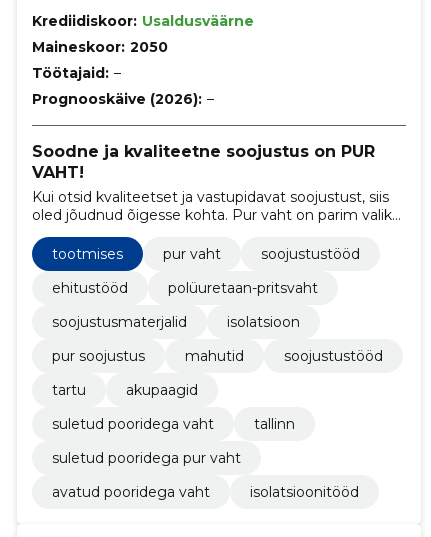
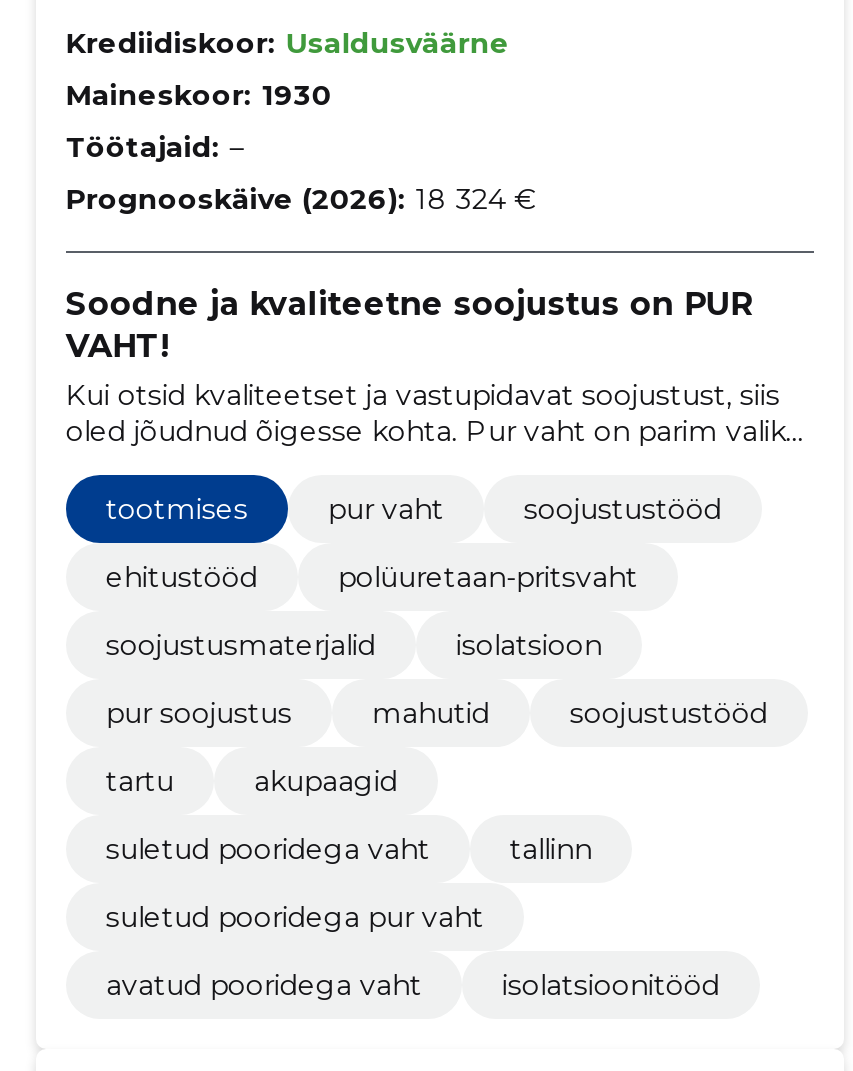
- Maineskoor: 2050
+ Maineskoor: 1930

- Prognooskäive (2026): –
+ Prognooskäive (2026): 18 324 €
